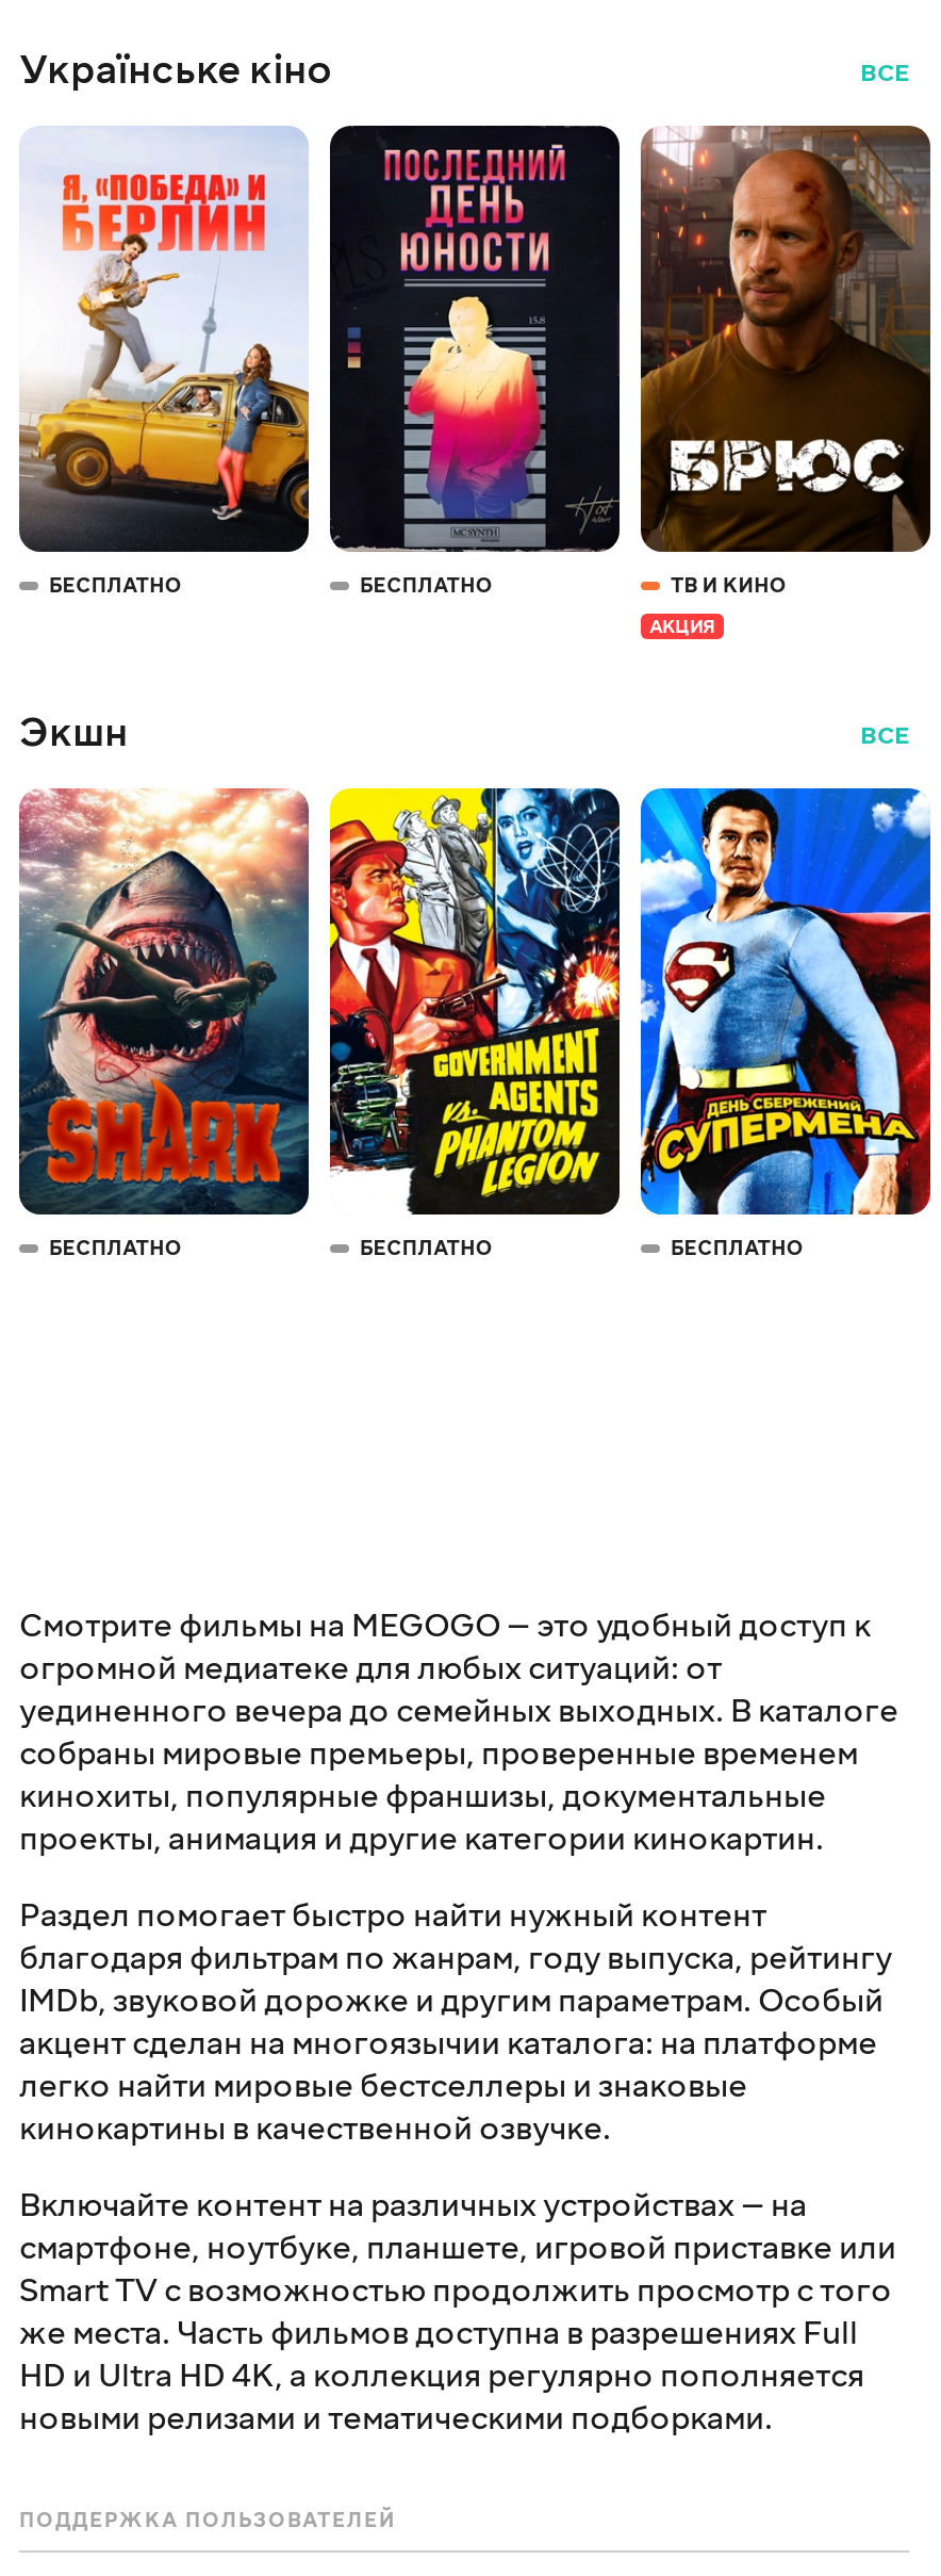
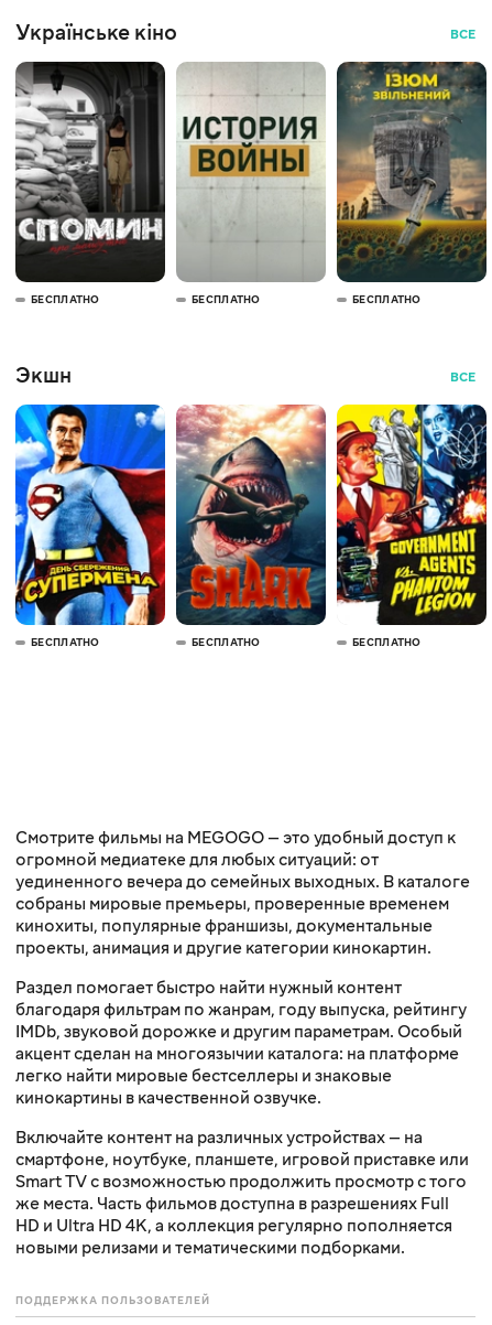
- [image]
+ [image]

- [image]
+ [image]

- [image]
- ТВ И КИНО
- АКЦИЯ
+ [image]
+ БЕСПЛАТНО

- [image]
+ [image]

- [image]
+ [image]

- [image]
+ [image]
